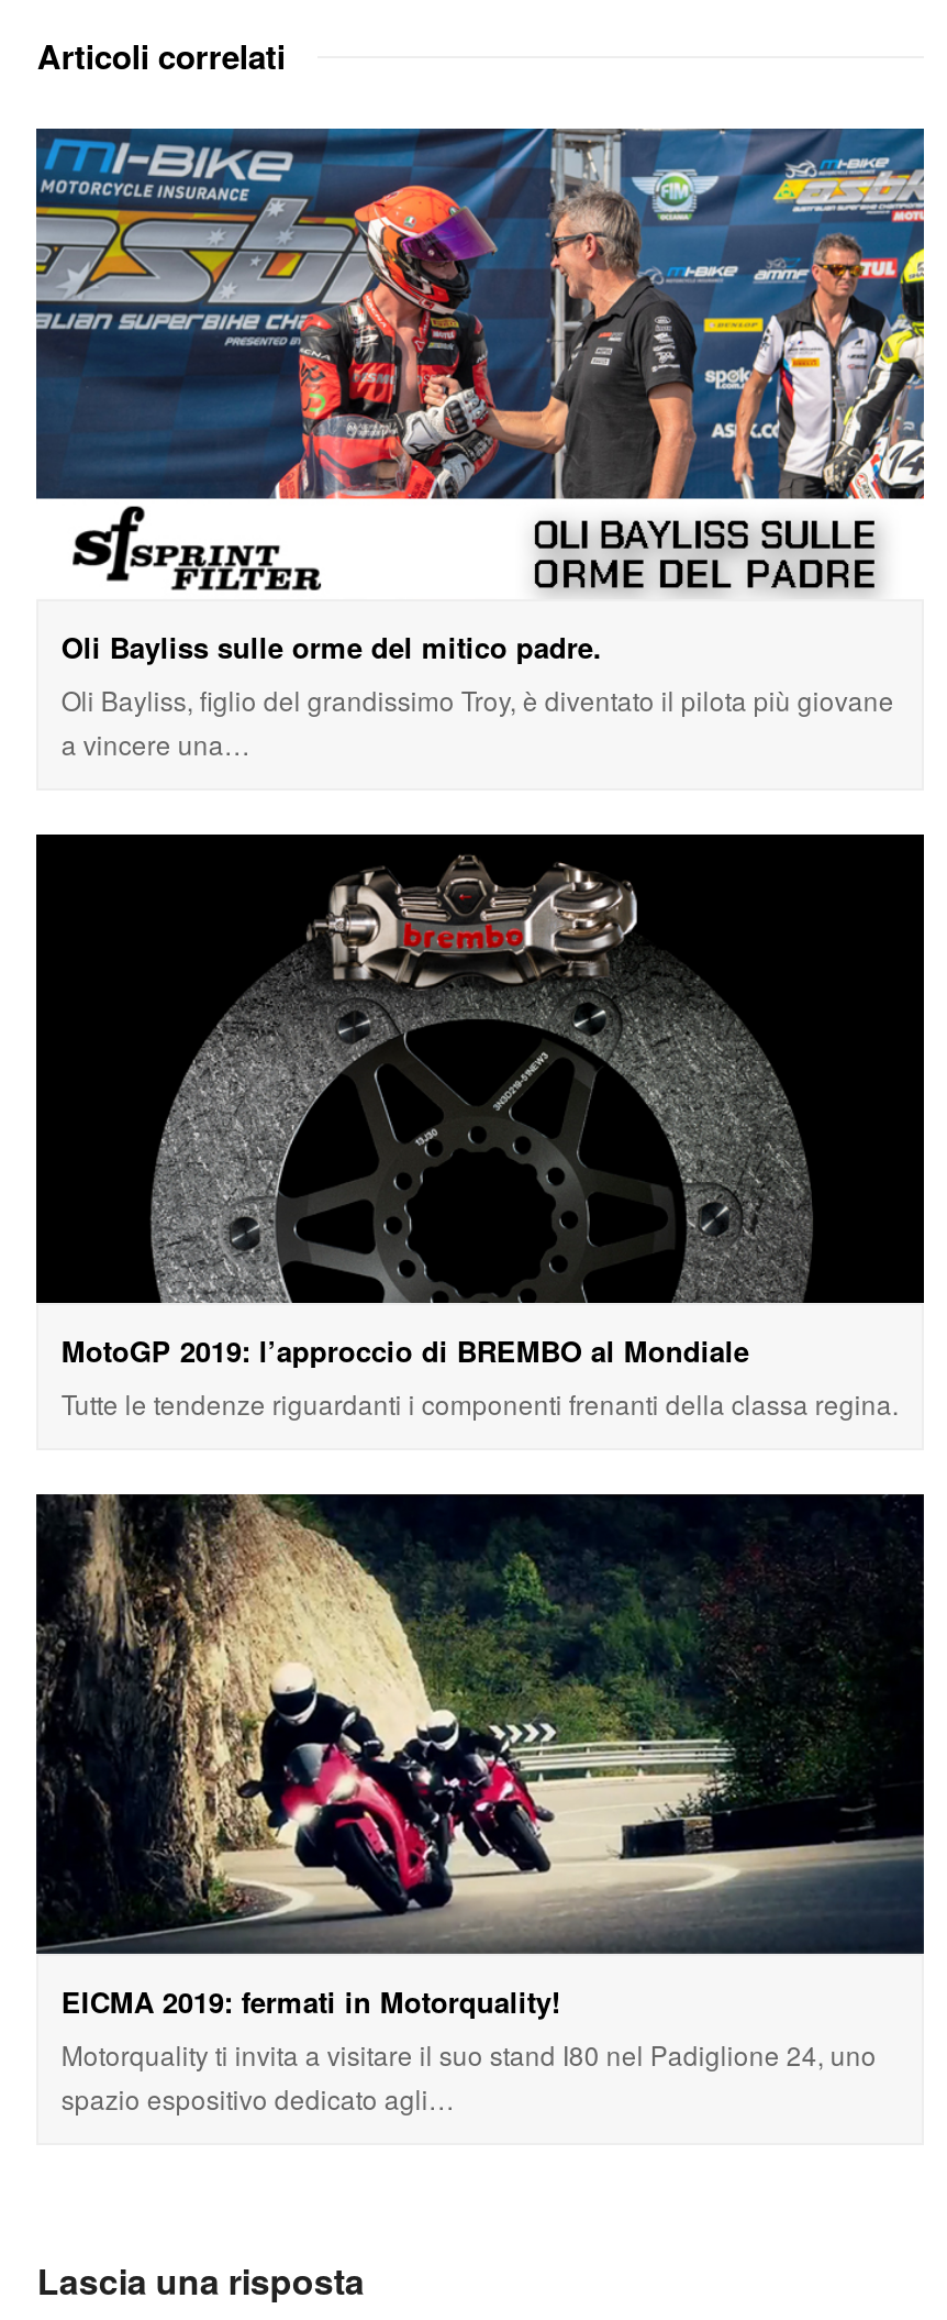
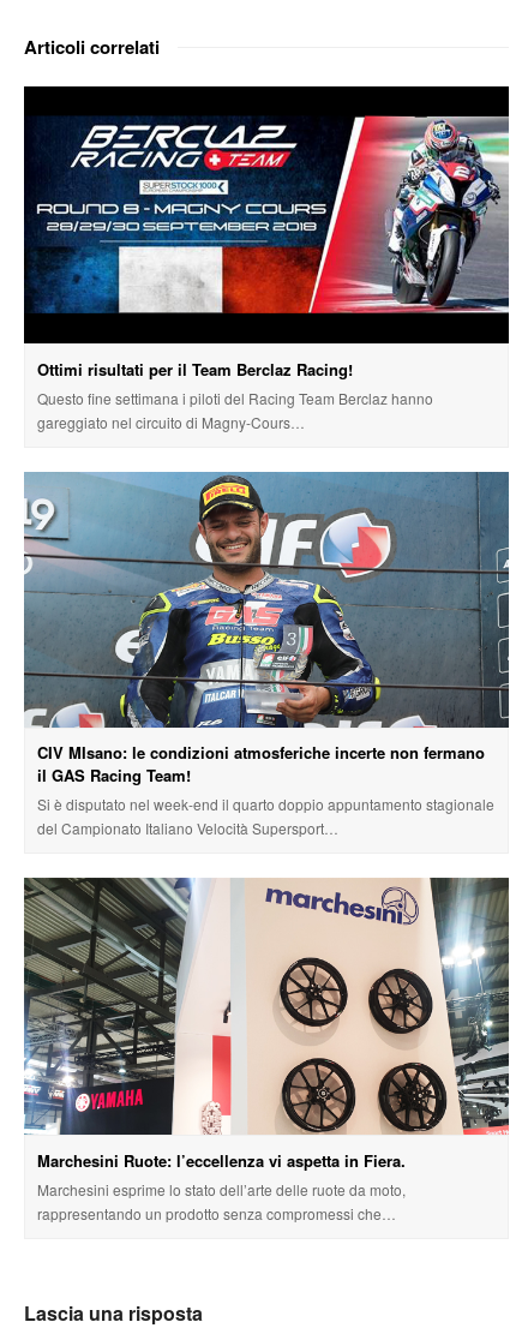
- [image]
- Oli Bayliss sulle orme del mitico padre.
- Oli Bayliss, figlio del grandissimo Troy, è diventato il pilota più giovane
- a vincere una…
+ [image]
+ Ottimi risultati per il Team Berclaz Racing!
+ Questo fine settimana i piloti del Racing Team Berclaz hanno
+ gareggiato nel circuito di Magny-Cours…

- [image]
- MotoGP 2019: l’approccio di BREMBO al Mondiale
- Tutte le tendenze riguardanti i componenti frenanti della classa regina.
+ [image]
+ CIV MIsano: le condizioni atmosferiche incerte non fermano
+ il GAS Racing Team!
+ Si è disputato nel week-end il quarto doppio appuntamento stagionale
+ del Campionato Italiano Velocità Supersport…

- [image]
- EICMA 2019: fermati in Motorquality!
- Motorquality ti invita a visitare il suo stand I80 nel Padiglione 24, uno
- spazio espositivo dedicato agli…
+ [image]
+ Marchesini Ruote: l’eccellenza vi aspetta in Fiera.
+ Marchesini esprime lo stato dell’arte delle ruote da moto,
+ rappresentando un prodotto senza compromessi che…
